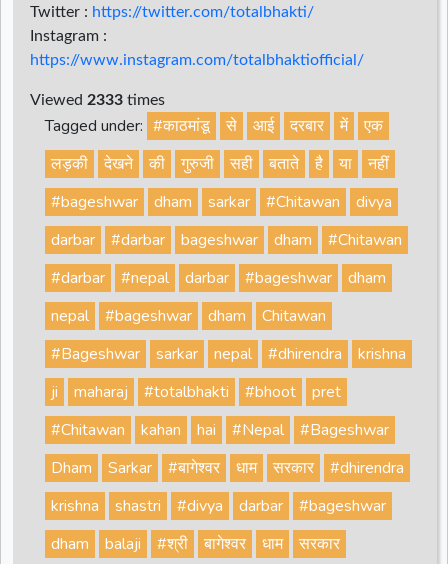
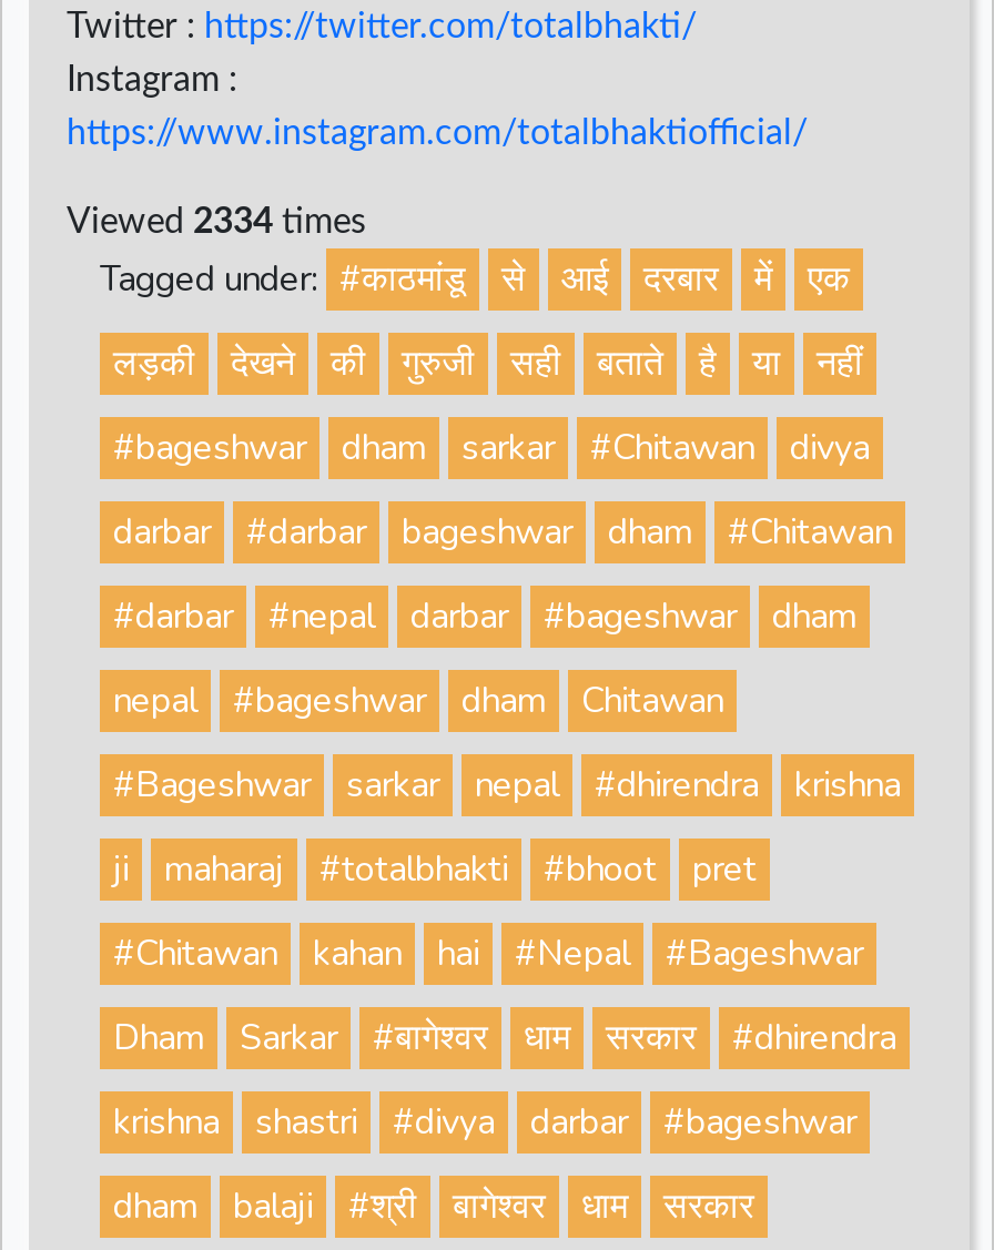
- Viewed 2333 times
+ Viewed 2334 times
